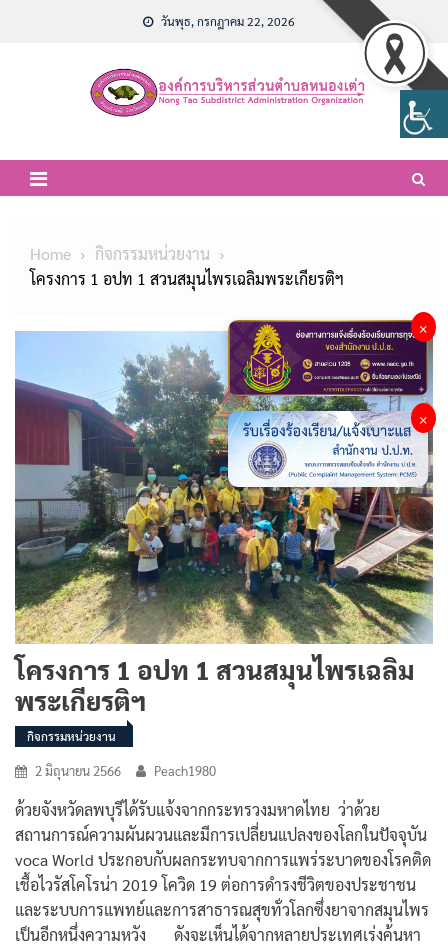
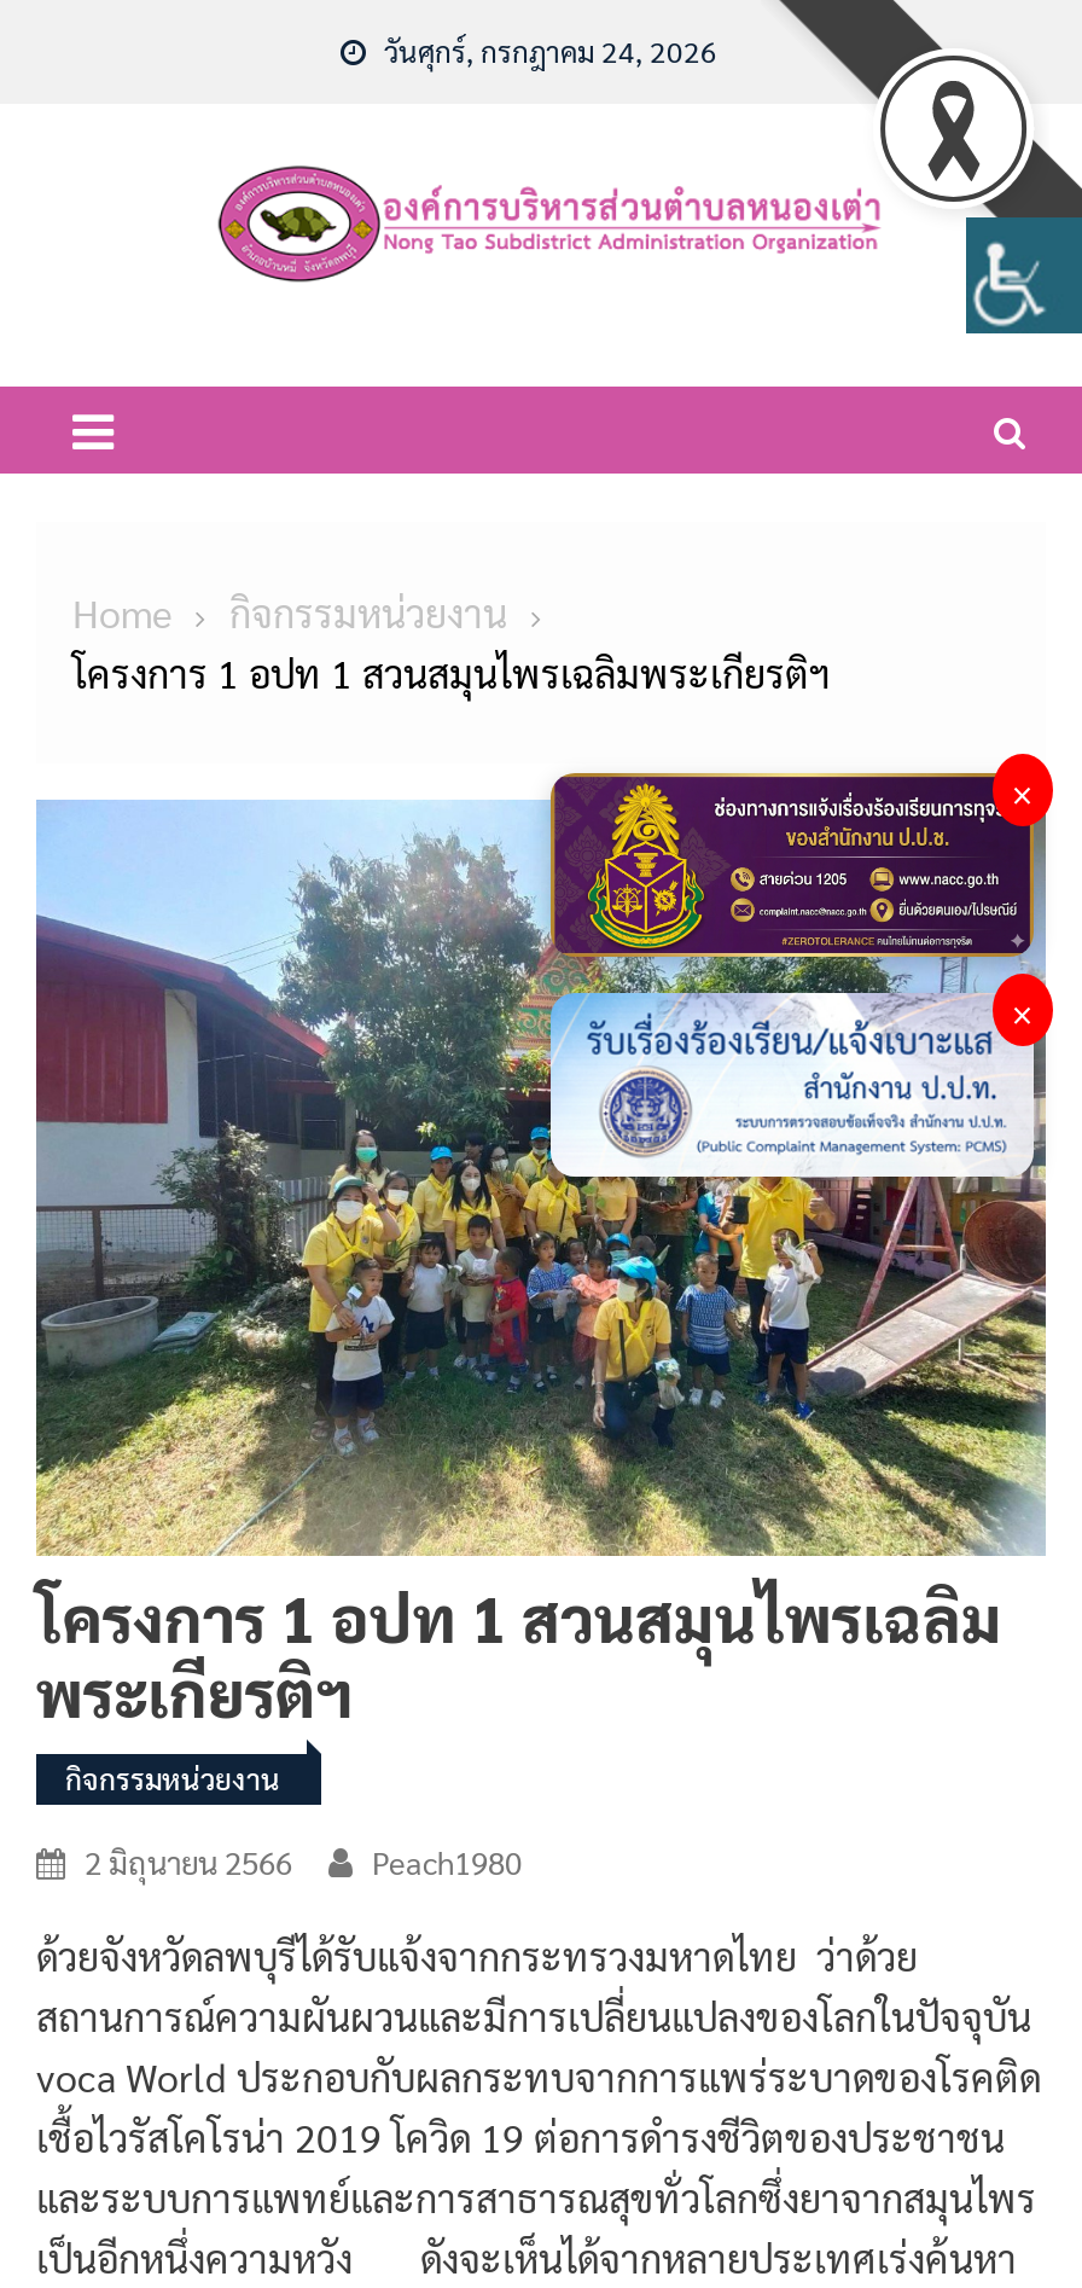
- วันพุธ, กรกฎาคม 22, 2026
+ วันศุกร์, กรกฎาคม 24, 2026
